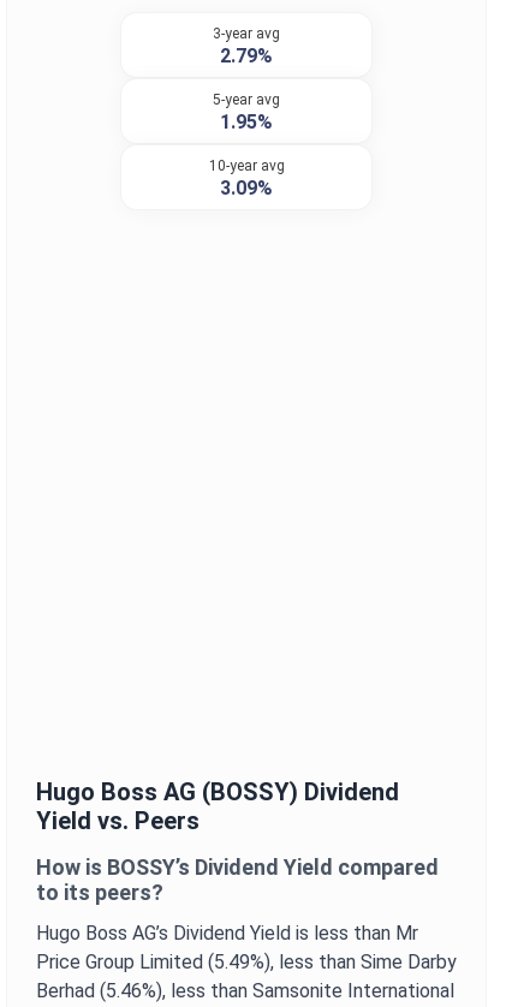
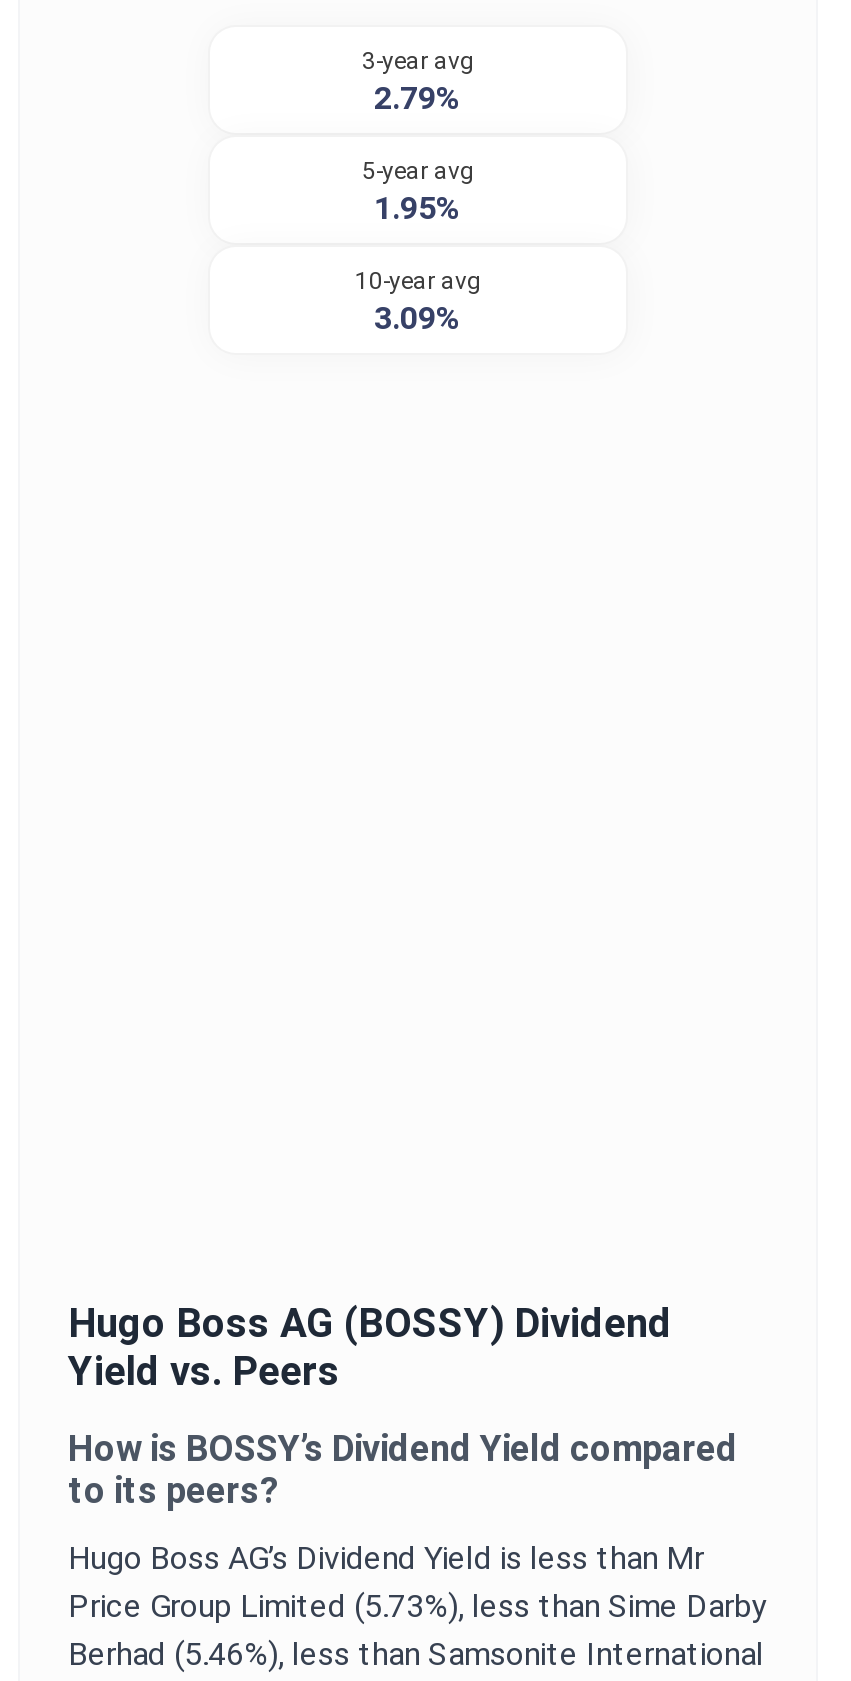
- Price Group Limited (5.49%), less than Sime Darby
+ Price Group Limited (5.73%), less than Sime Darby
